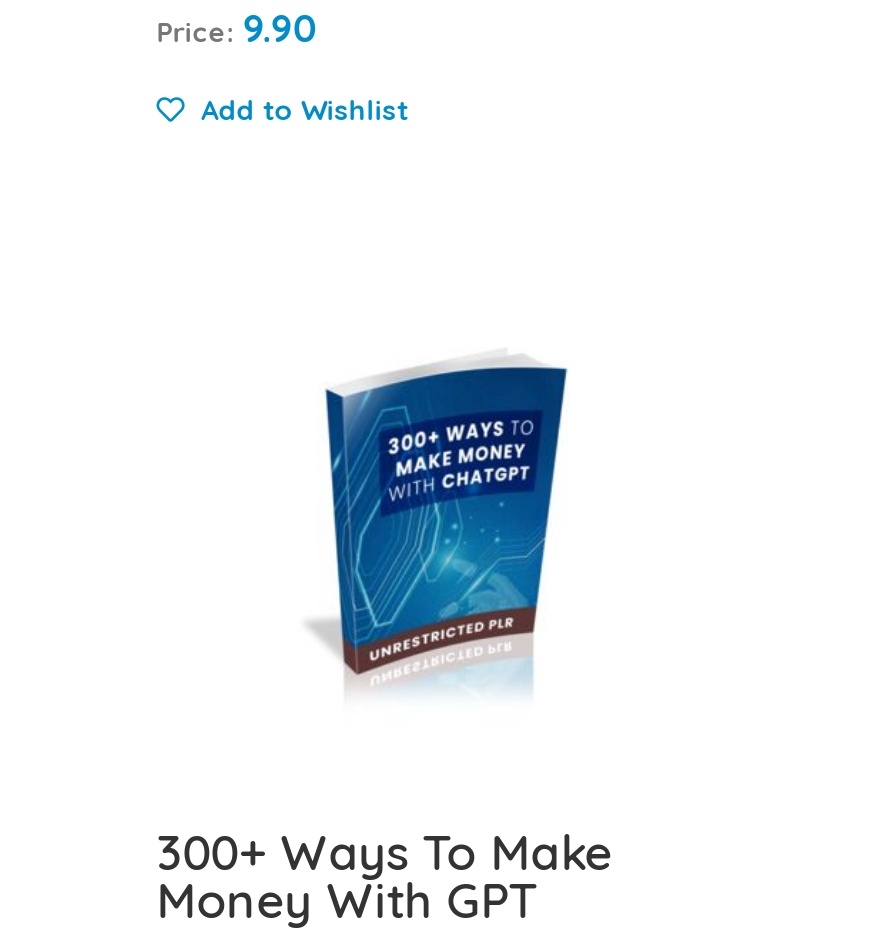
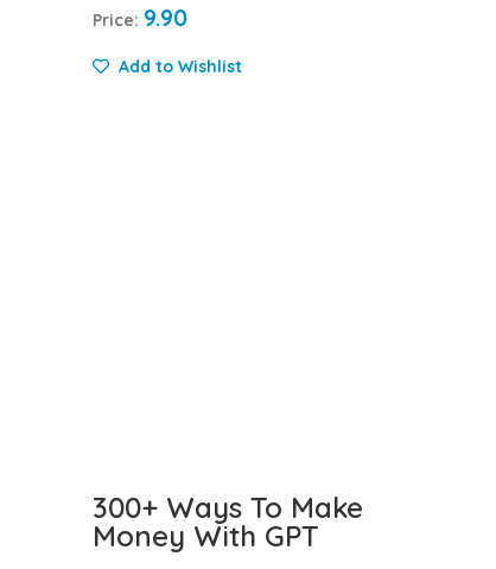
- [image]
